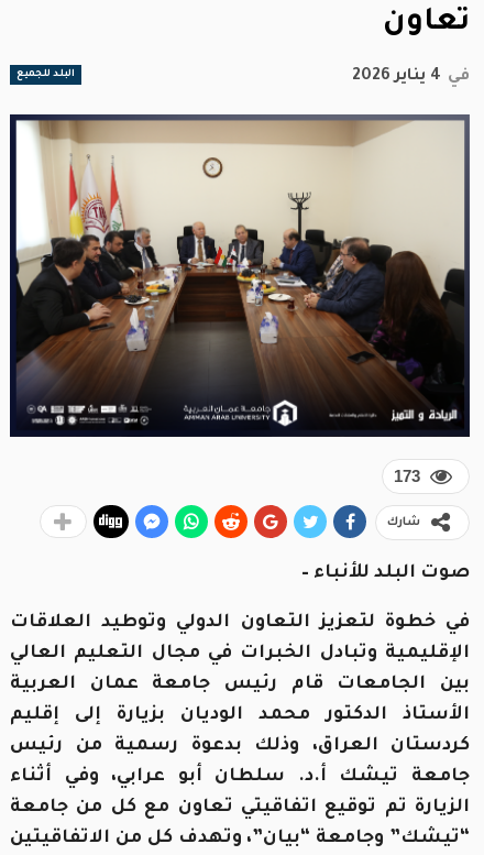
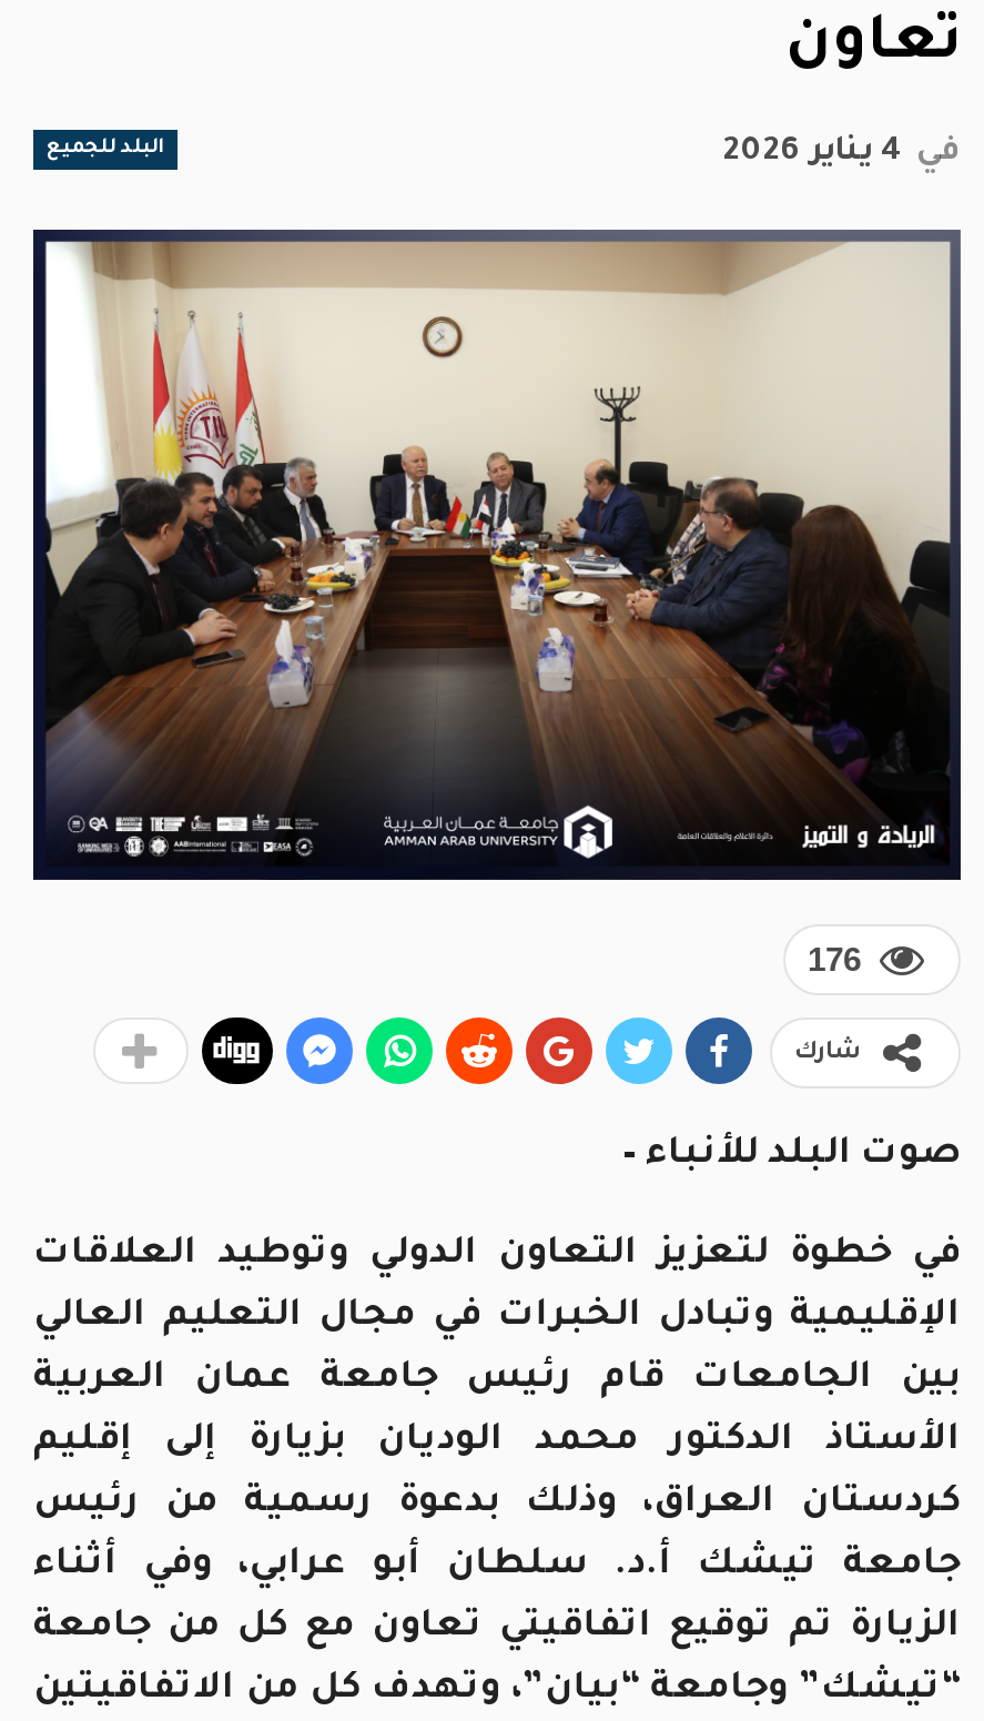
- 173
+ 176
